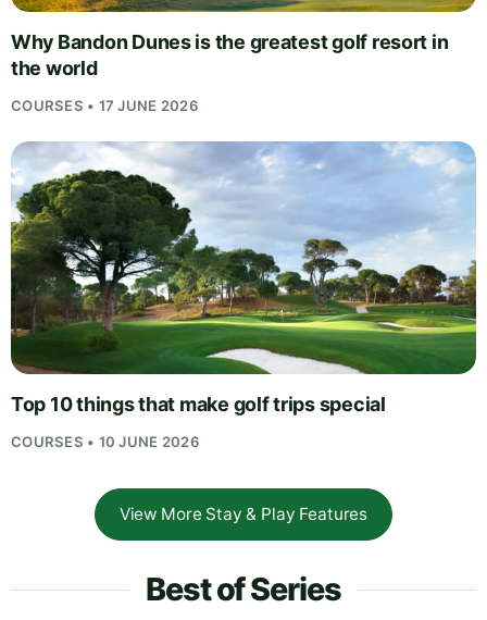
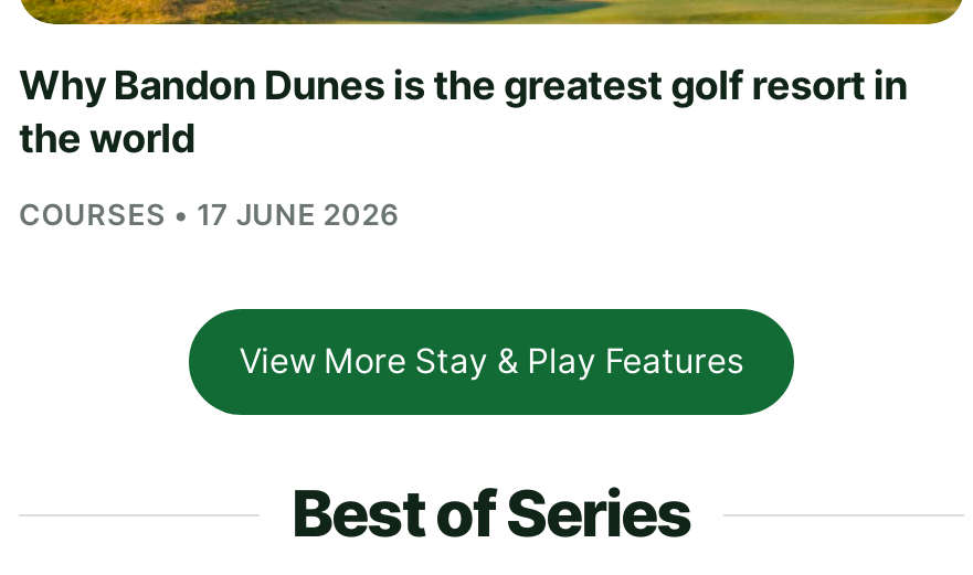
- [image]
- Top 10 things that make golf trips special
- COURSES • 10 JUNE 2026
